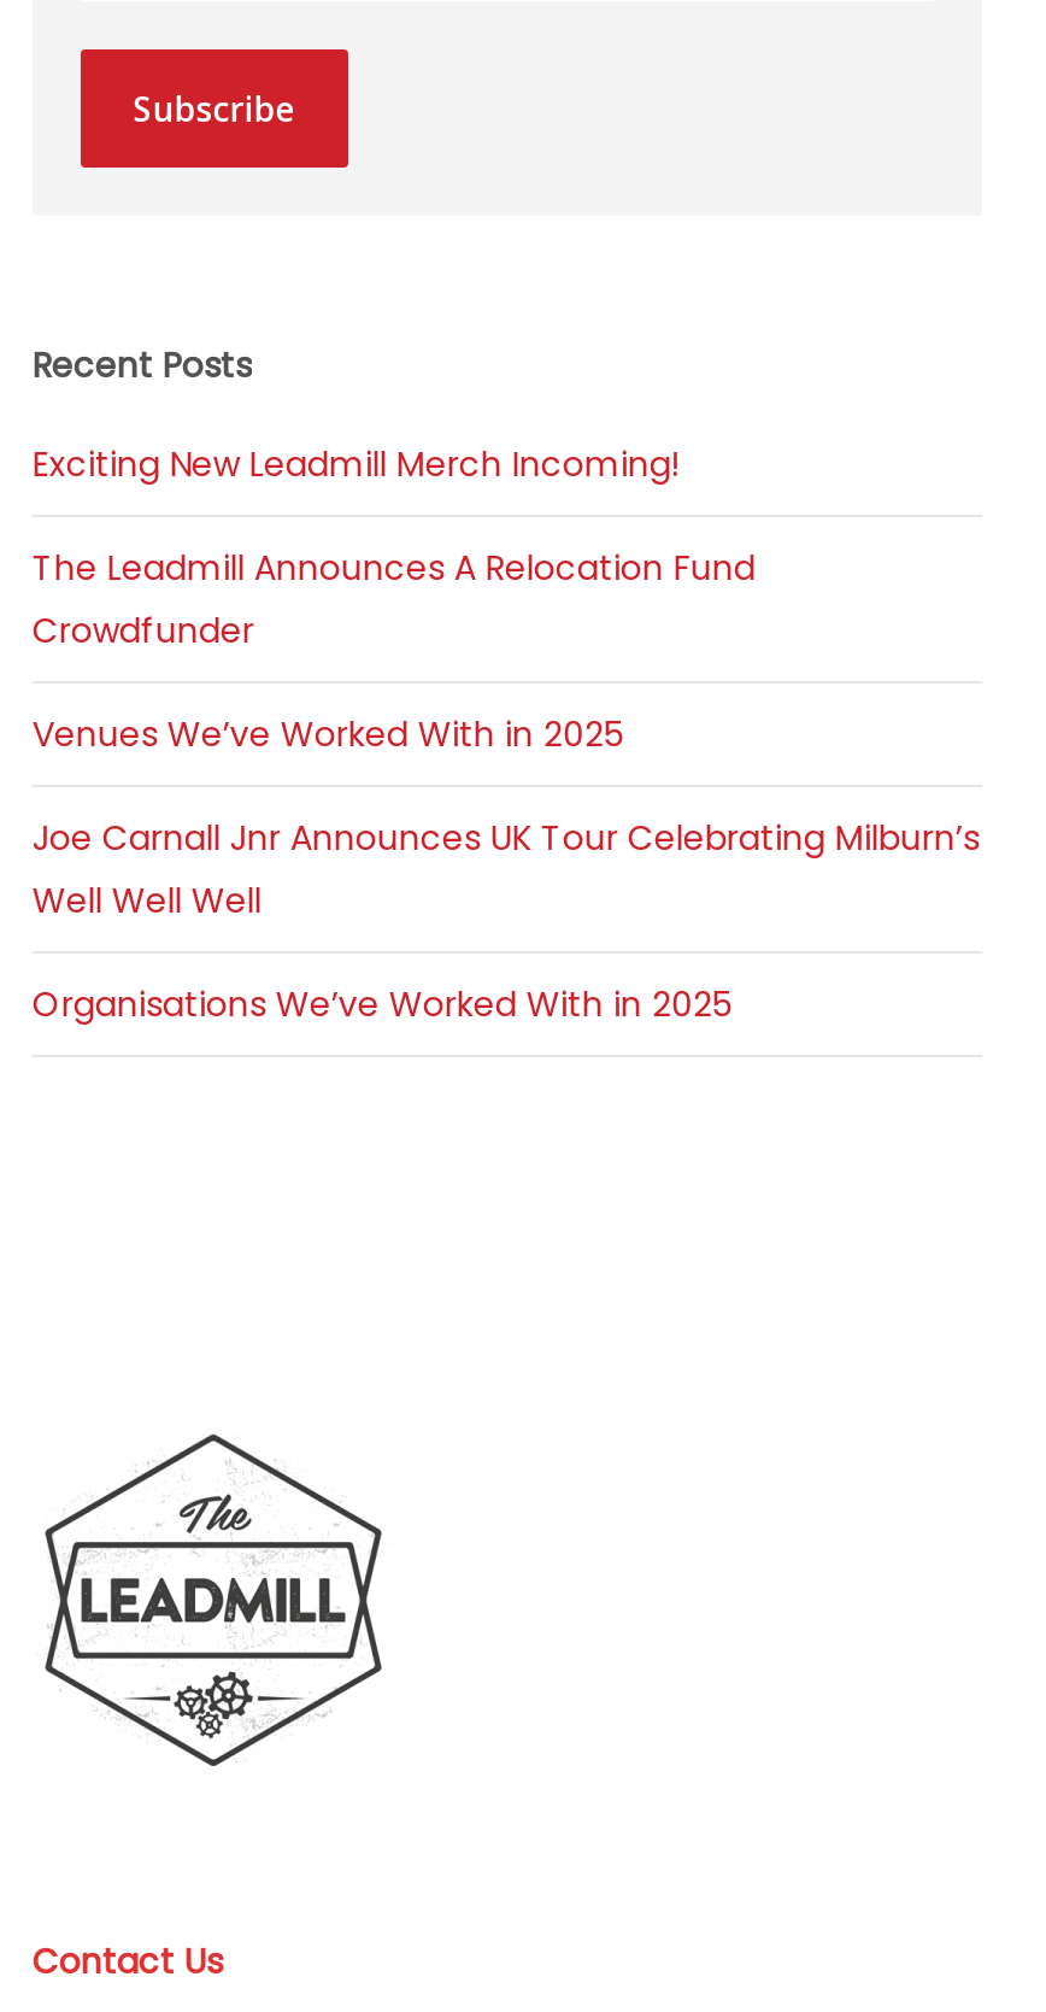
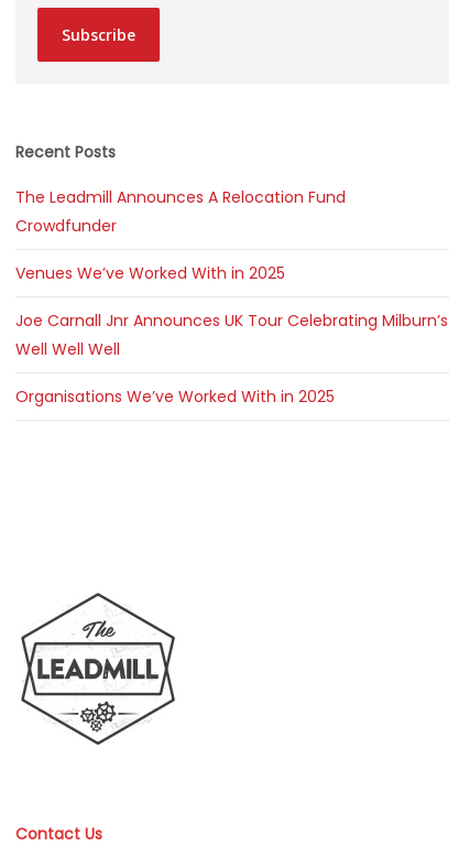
- Exciting New Leadmill Merch Incoming!
